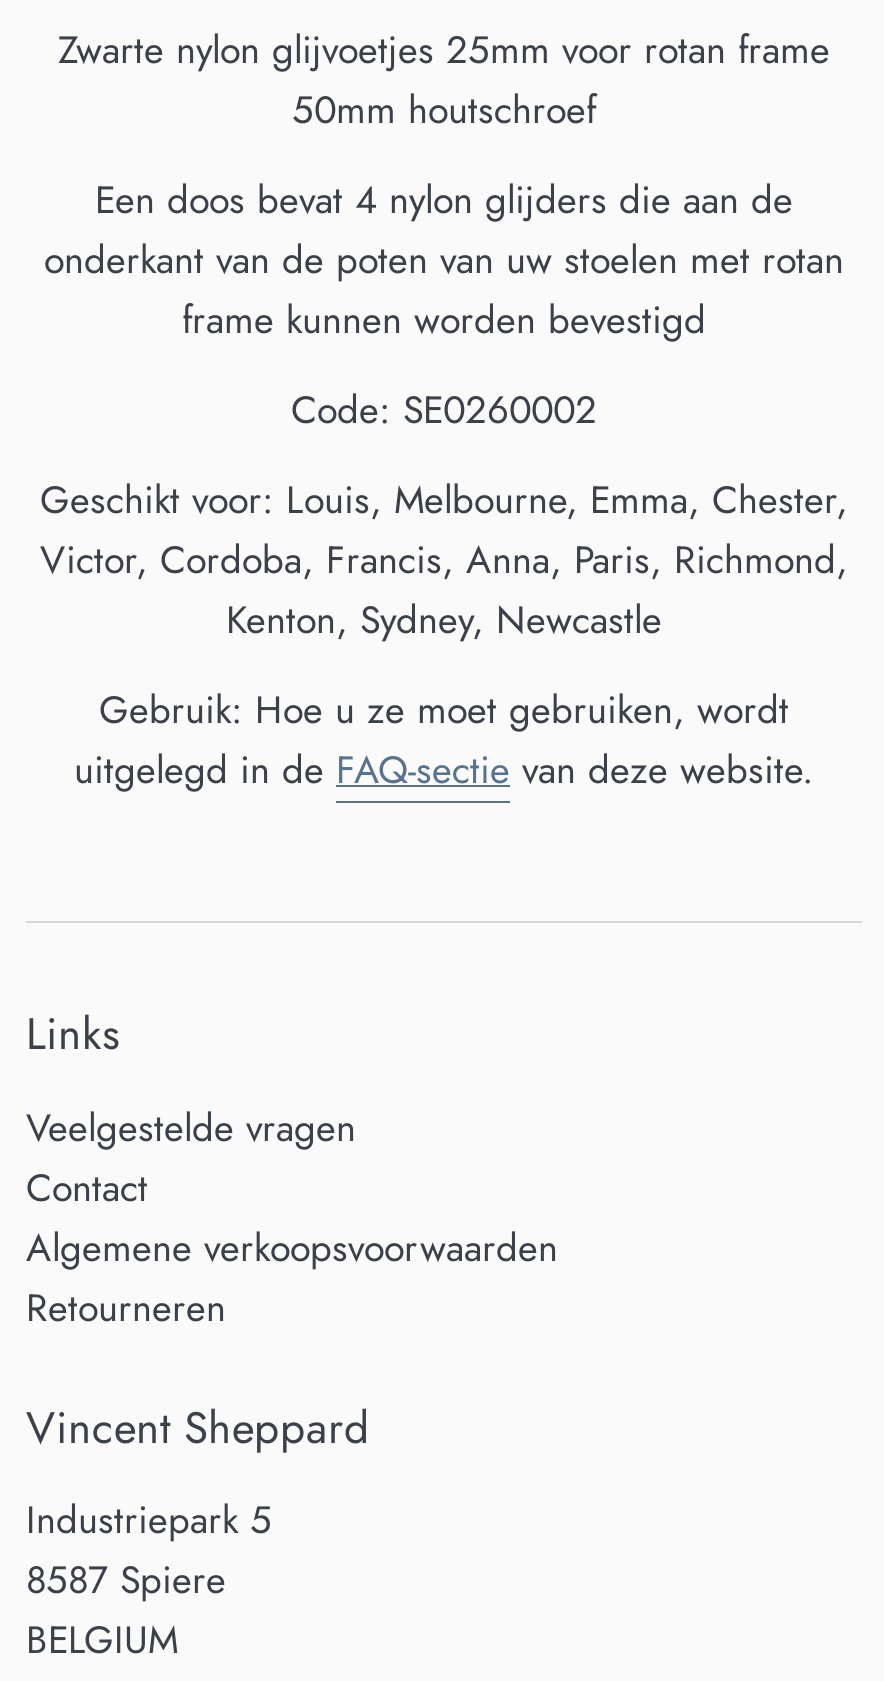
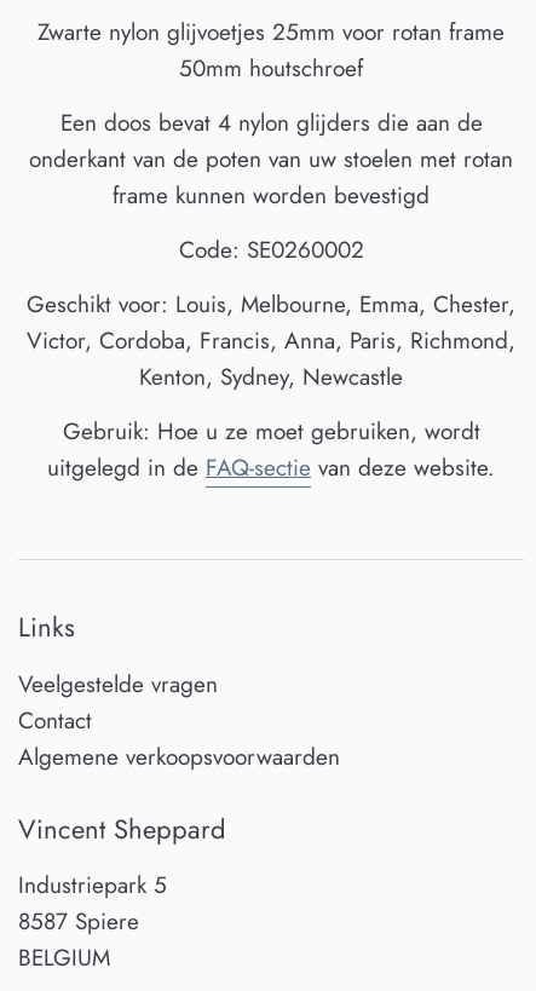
- Retourneren
